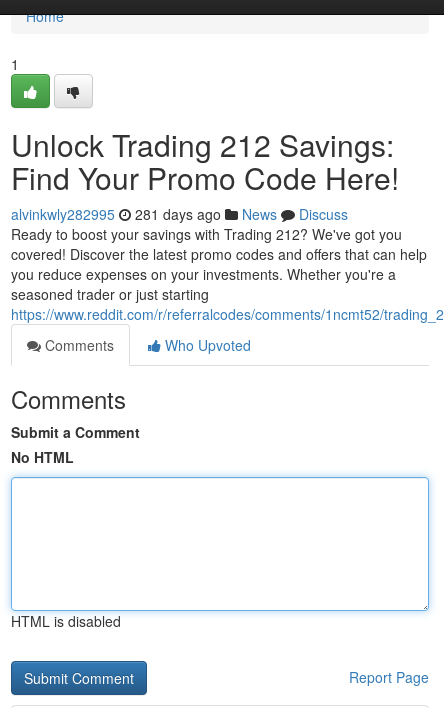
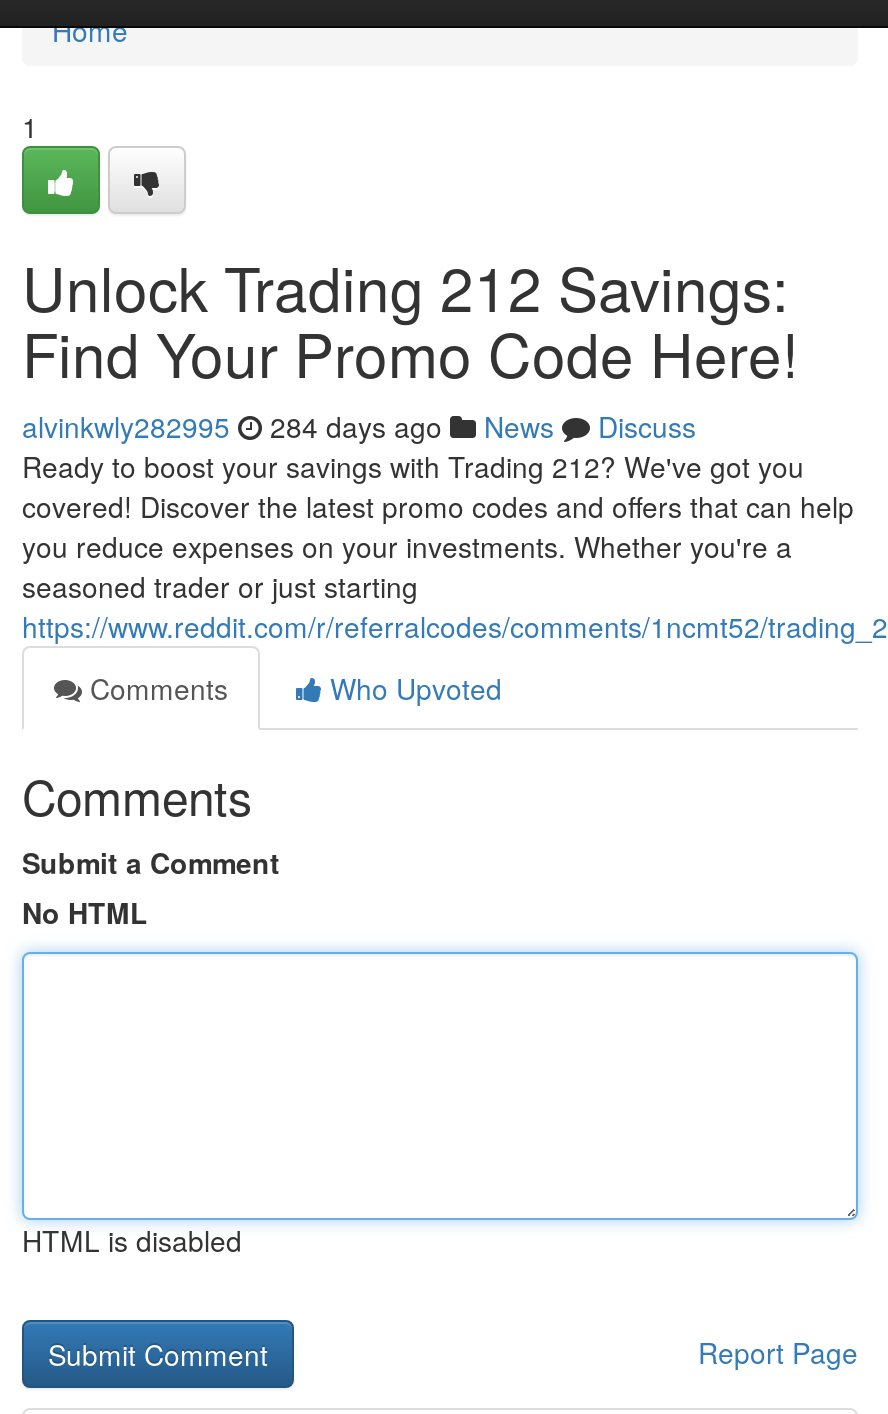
- alvinkwly282995 281 days ago News Discuss
+ alvinkwly282995 284 days ago News Discuss
